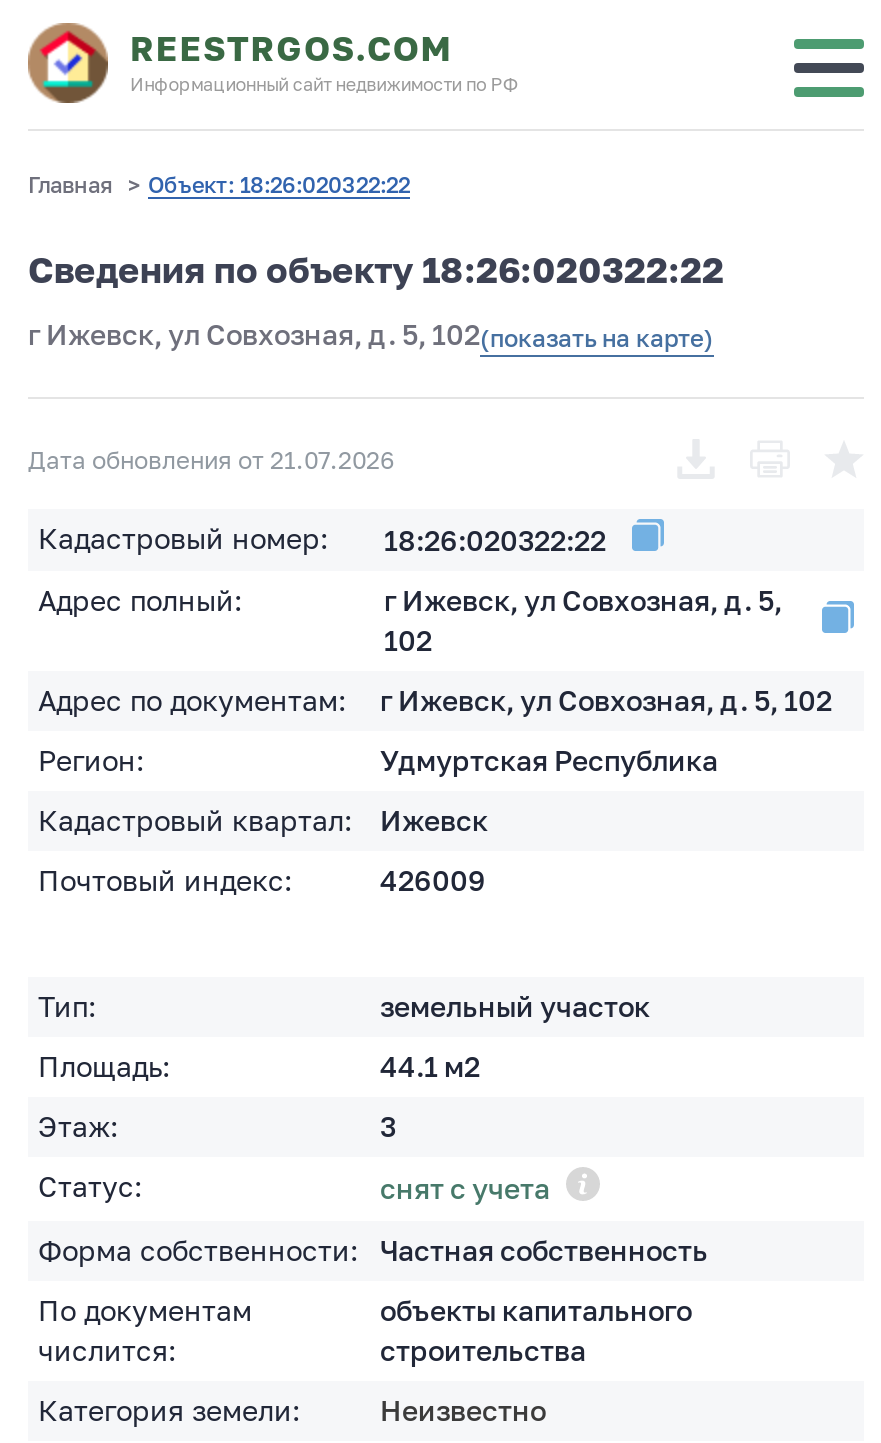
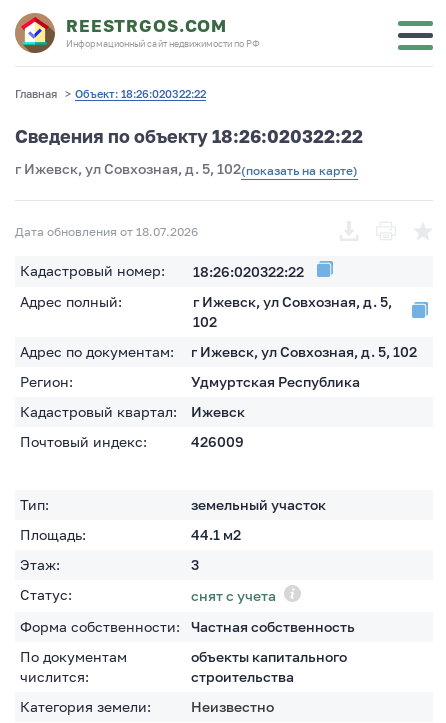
- Дата обновления от 21.07.2026
+ Дата обновления от 18.07.2026
